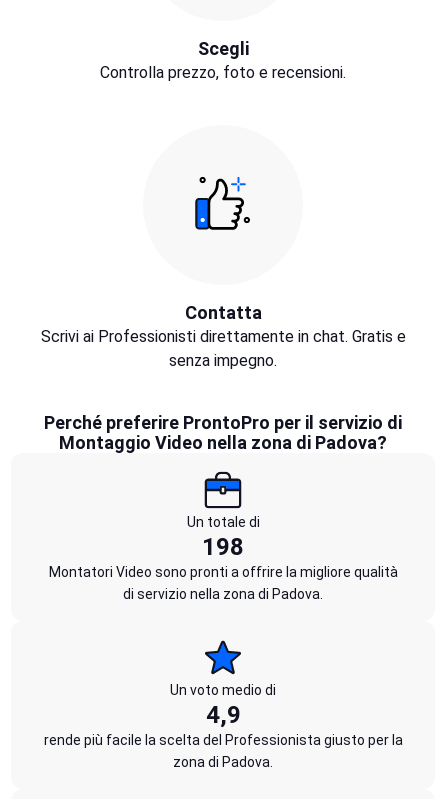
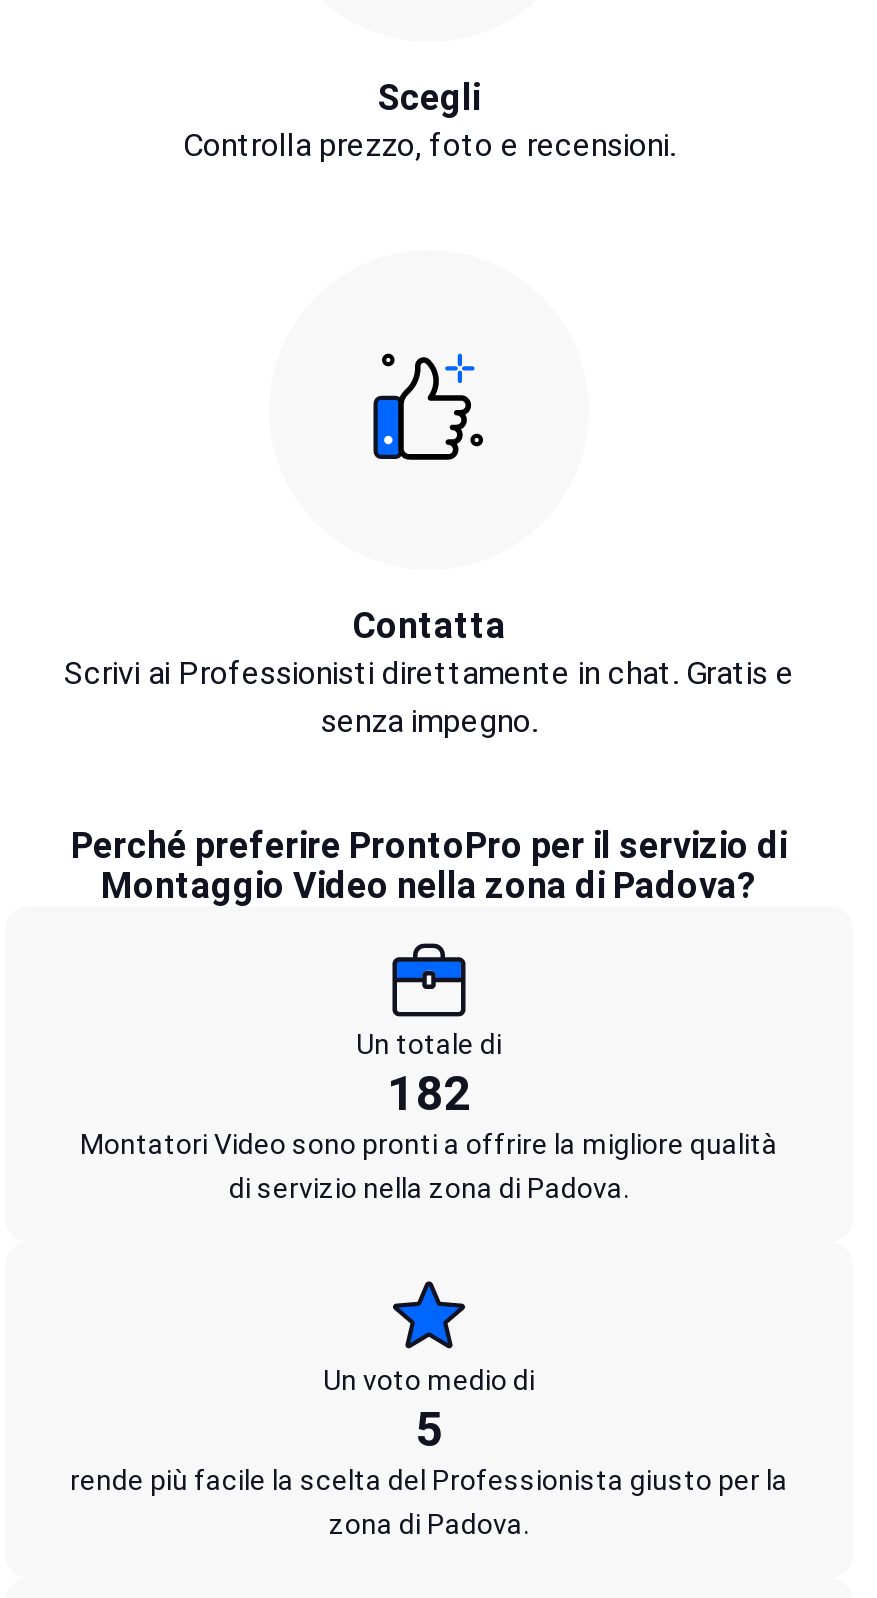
- 198
+ 182

- 4,9
+ 5
